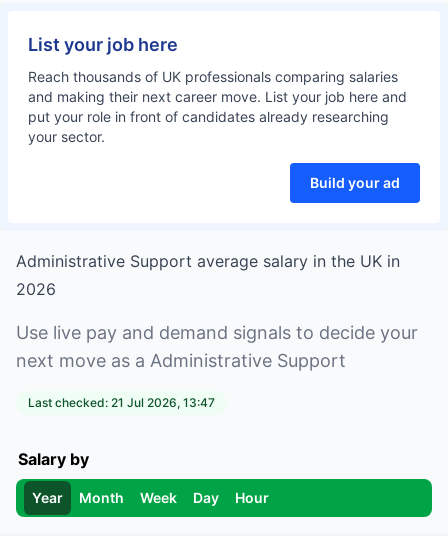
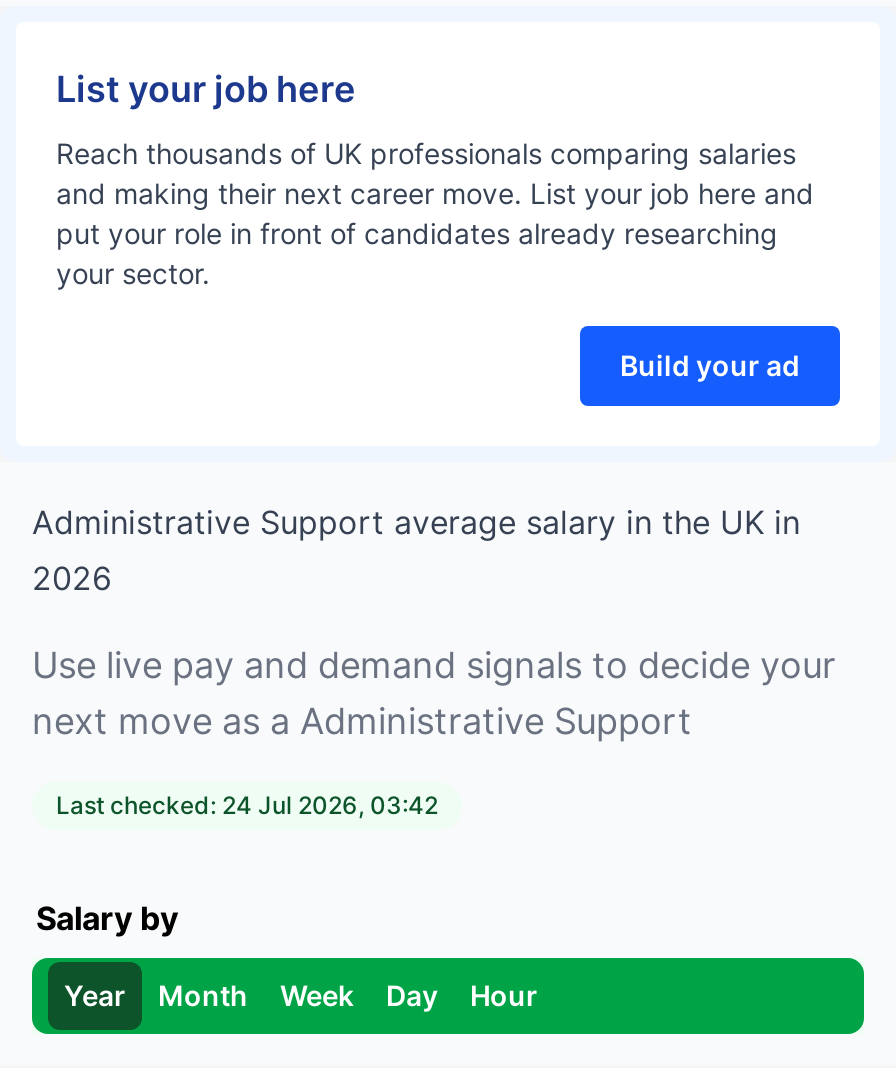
- Last checked: 21 Jul 2026, 13:47
+ Last checked: 24 Jul 2026, 03:42
